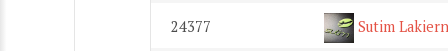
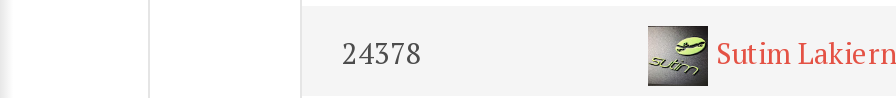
- 24377
+ 24378
